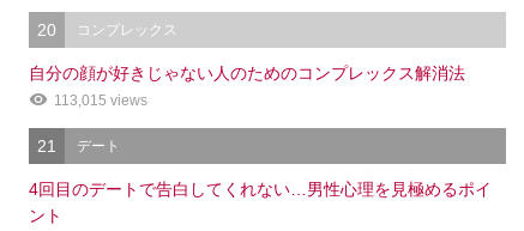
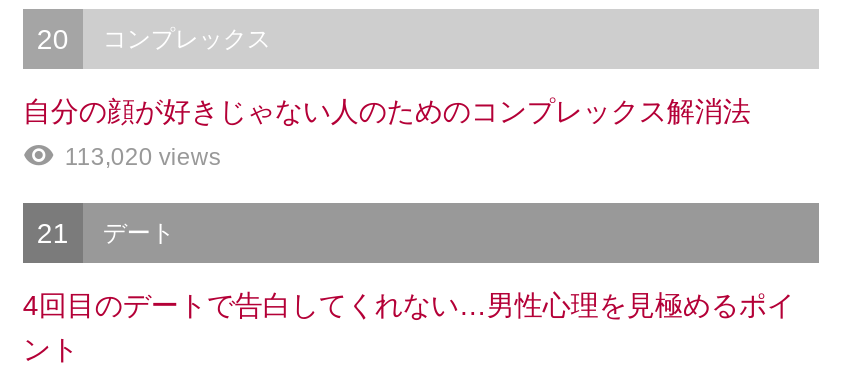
- 113,015 views
+ 113,020 views
